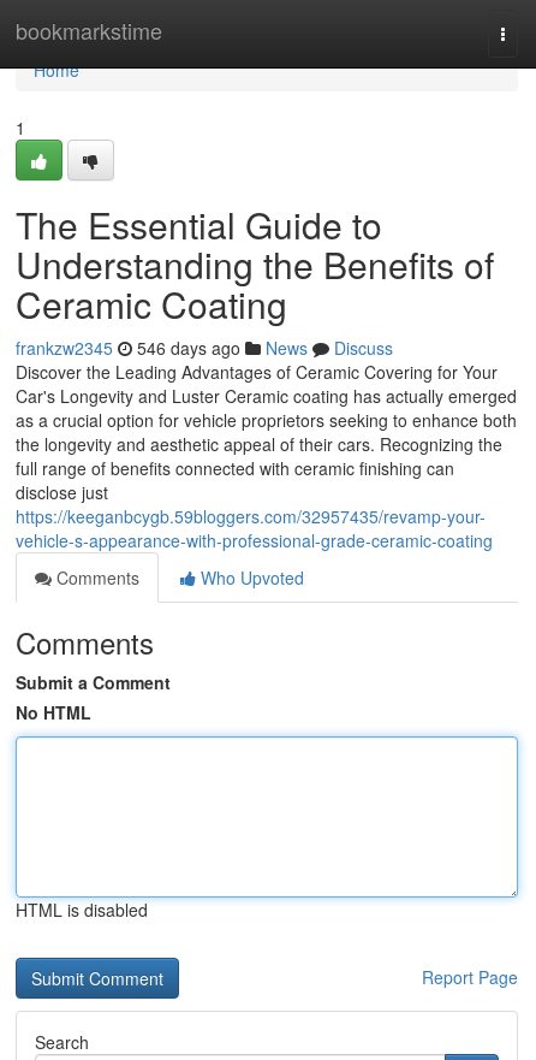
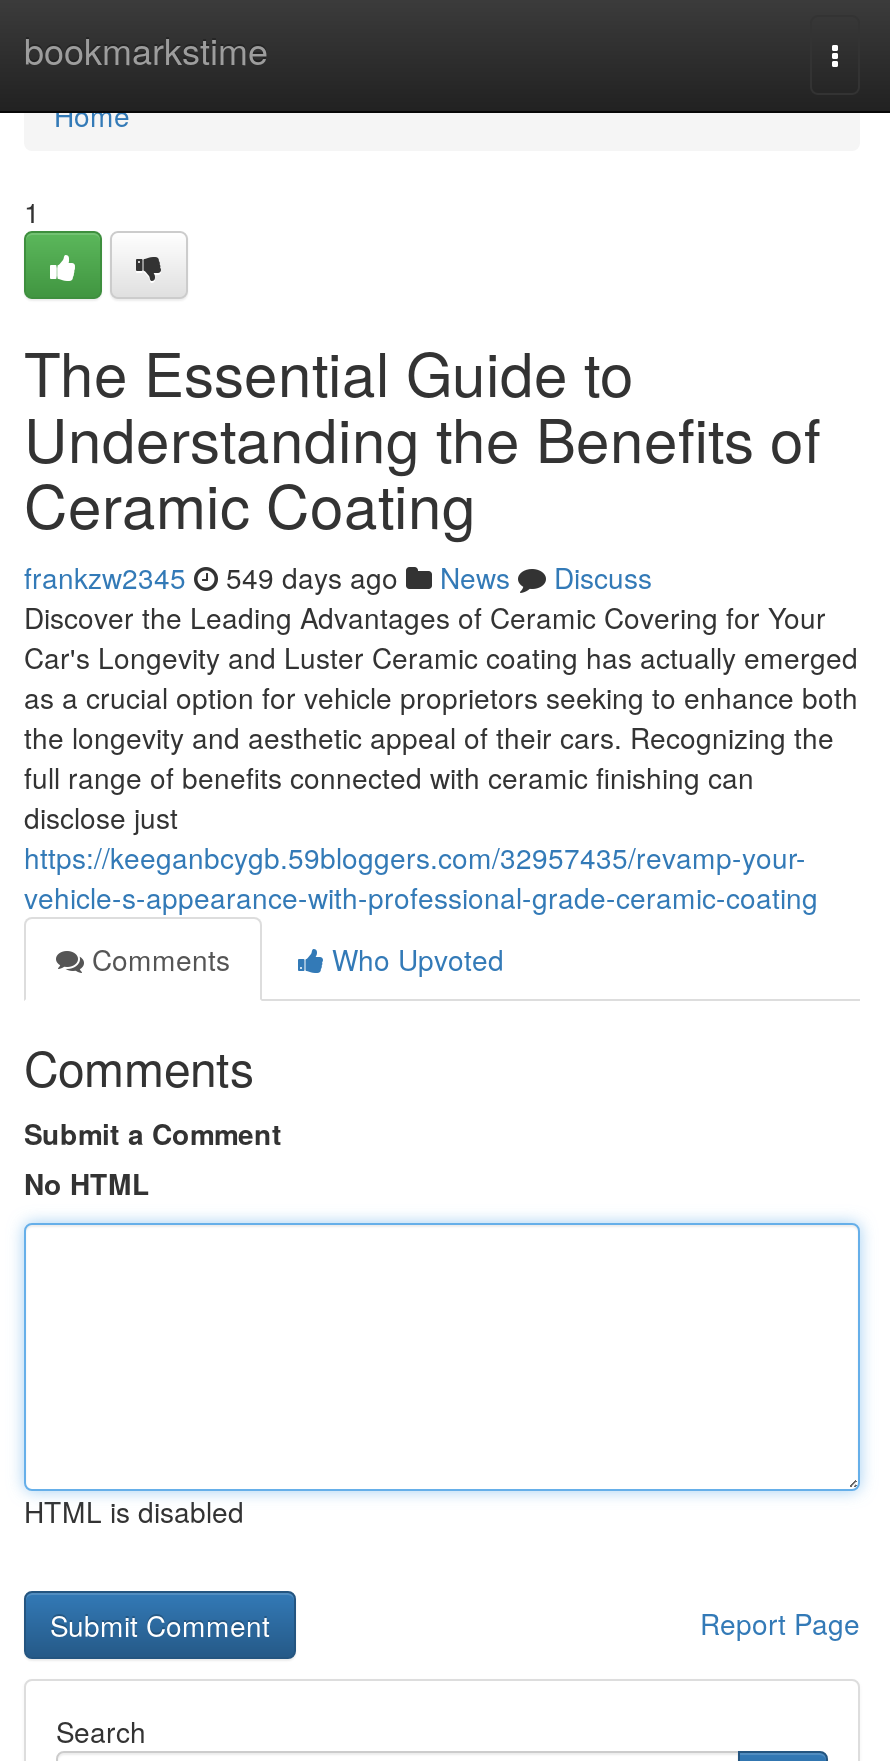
- frankzw2345 546 days ago News Discuss
+ frankzw2345 549 days ago News Discuss
